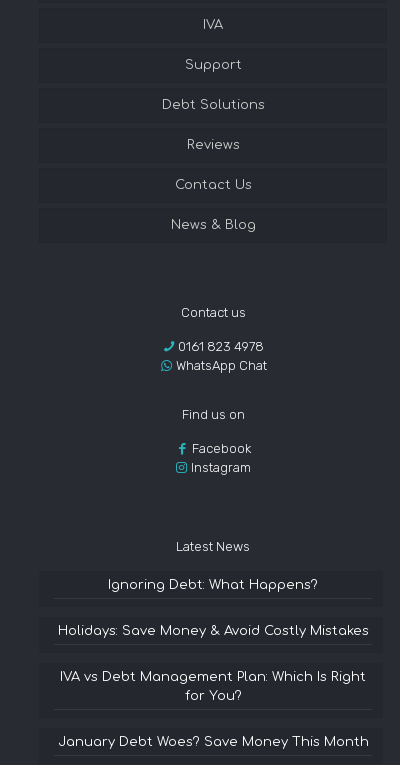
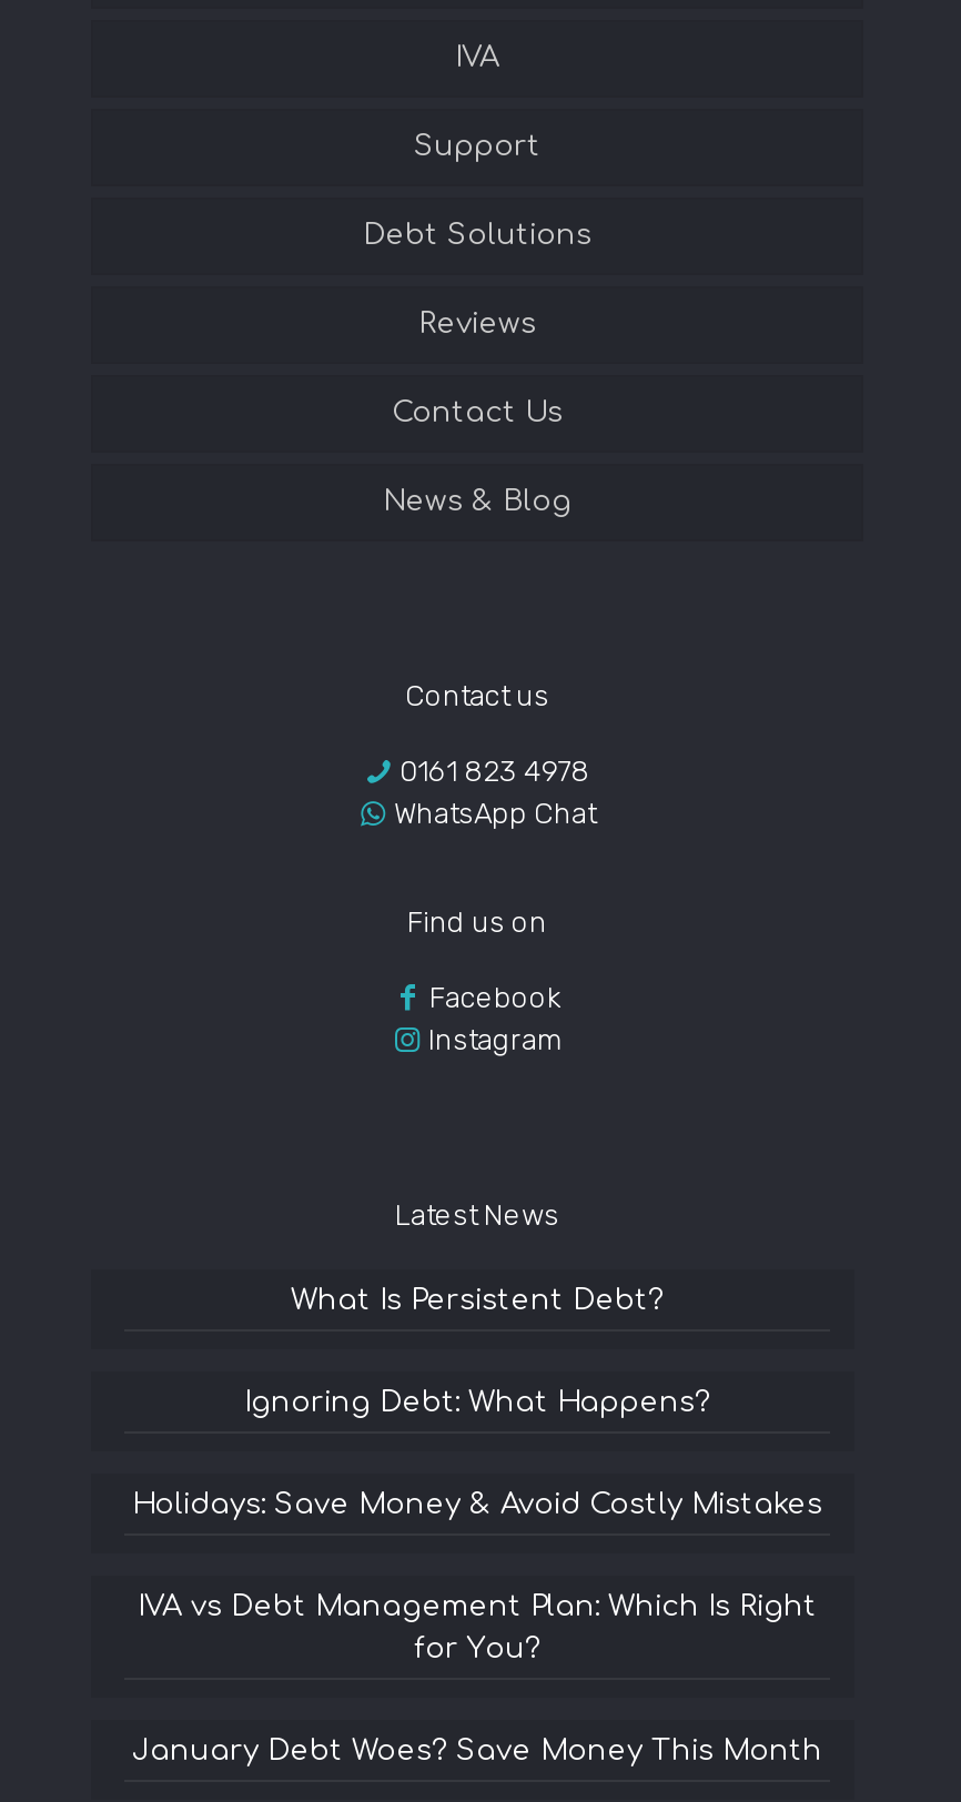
+ What Is Persistent Debt?
